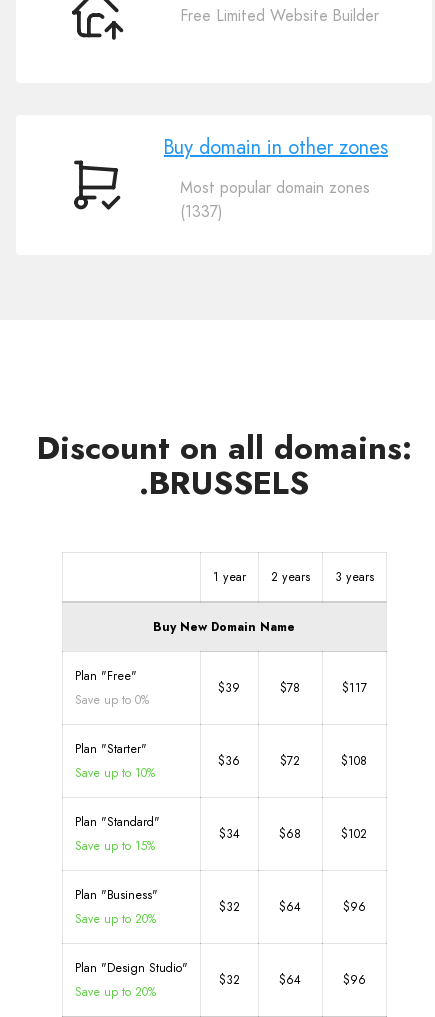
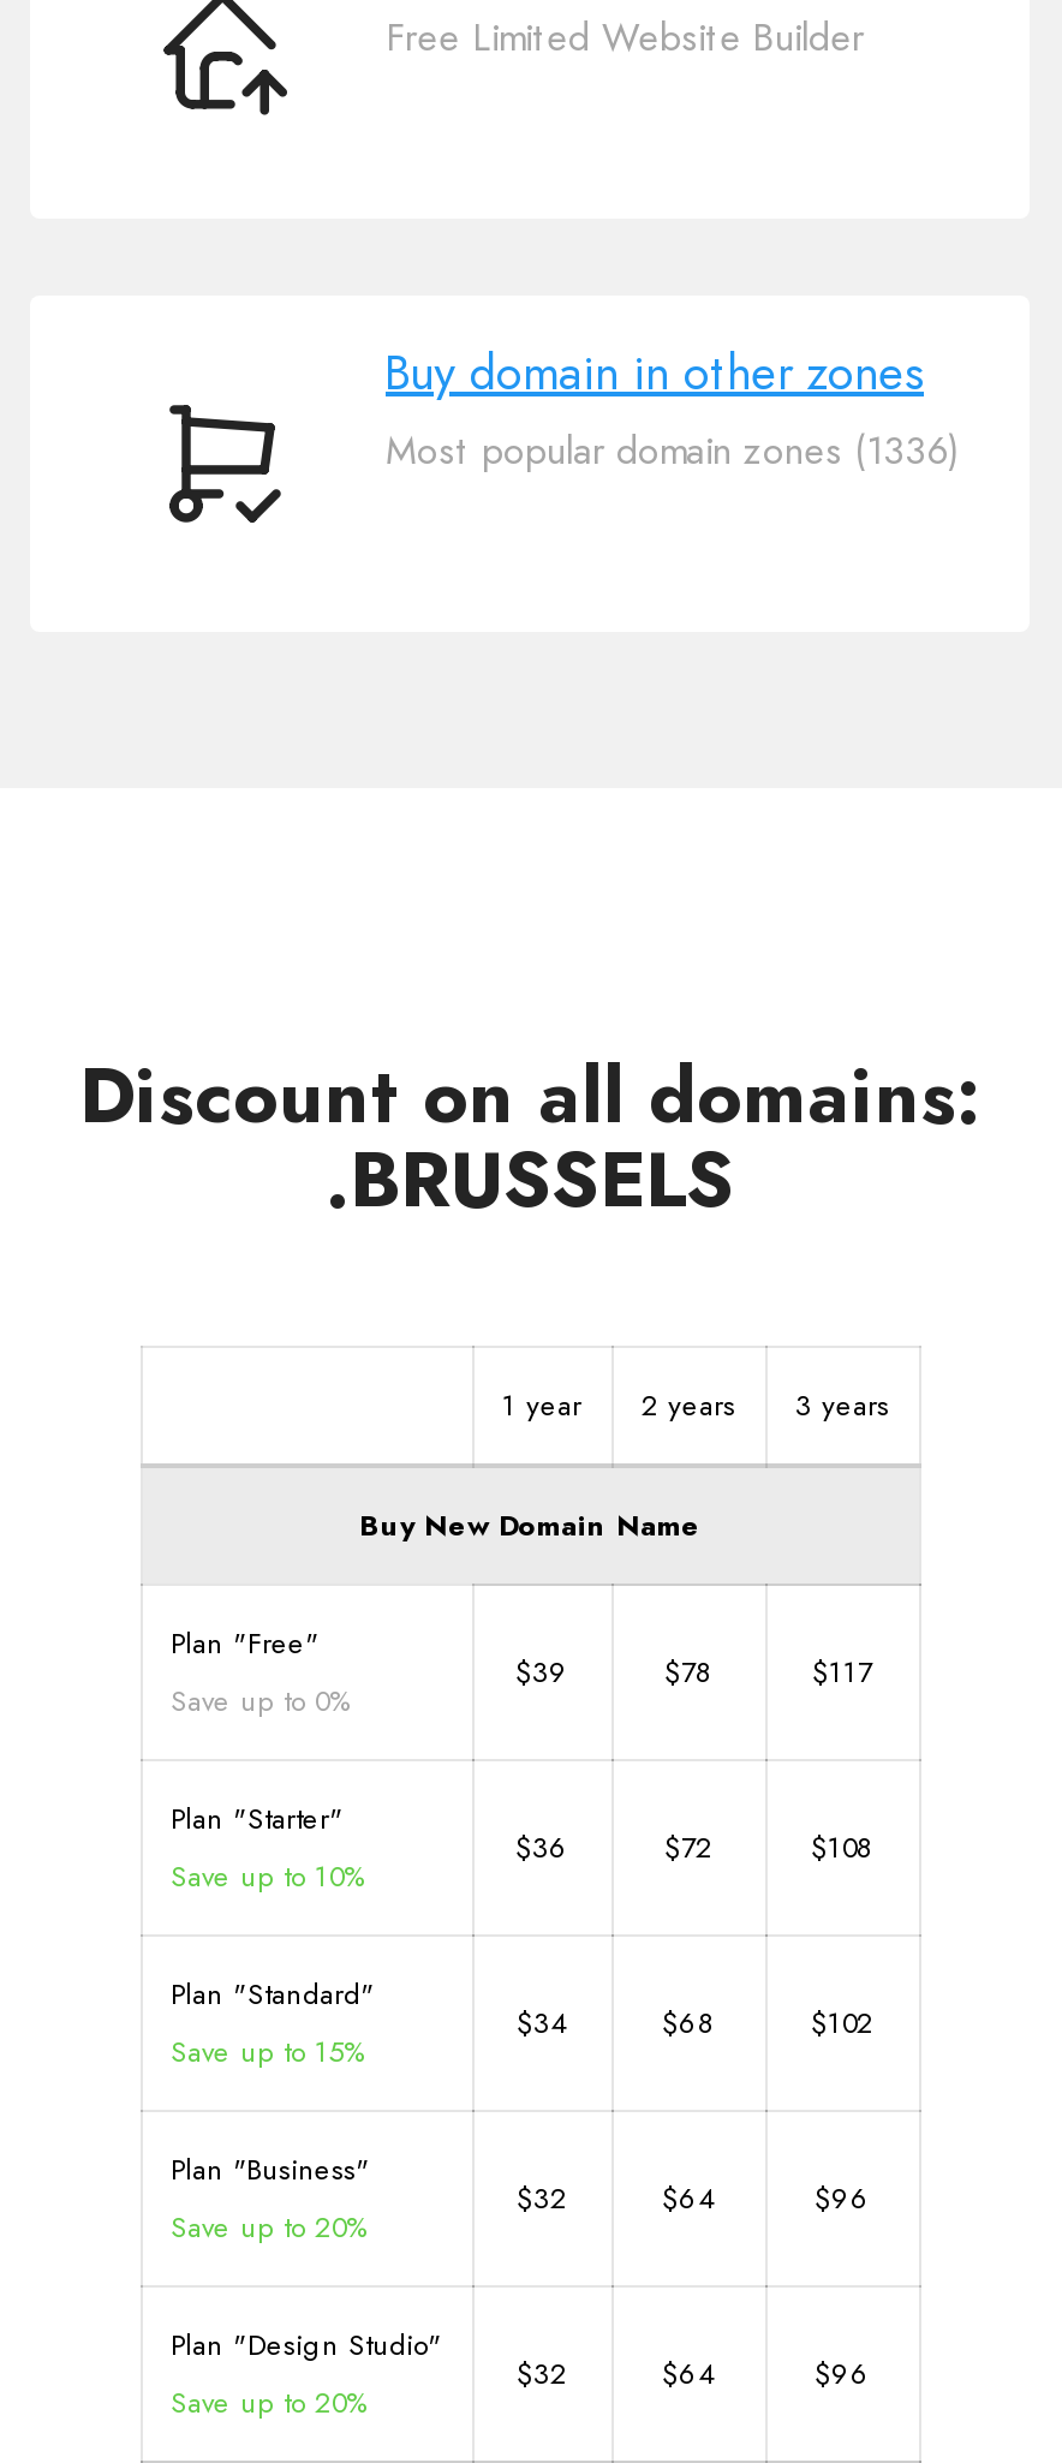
- Most popular domain zones
- (1337)
+ Most popular domain zones (1336)
